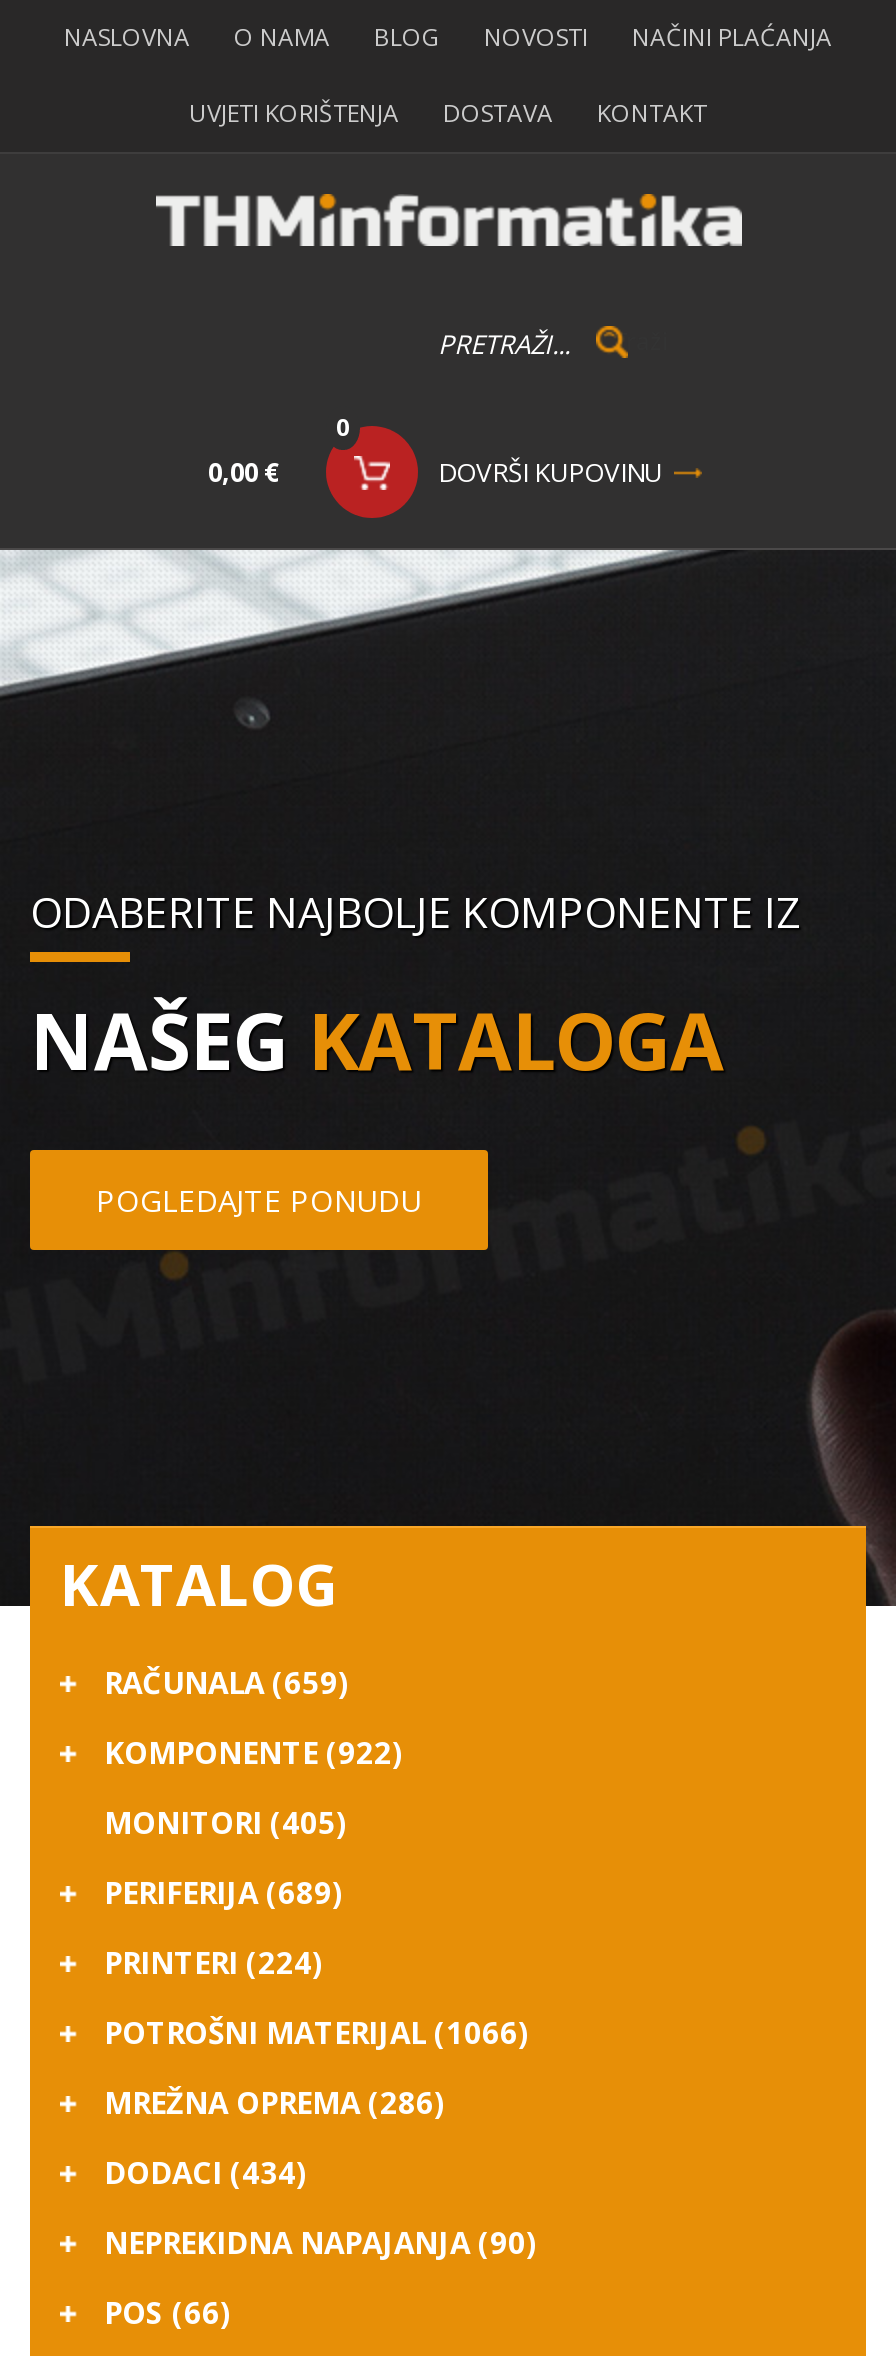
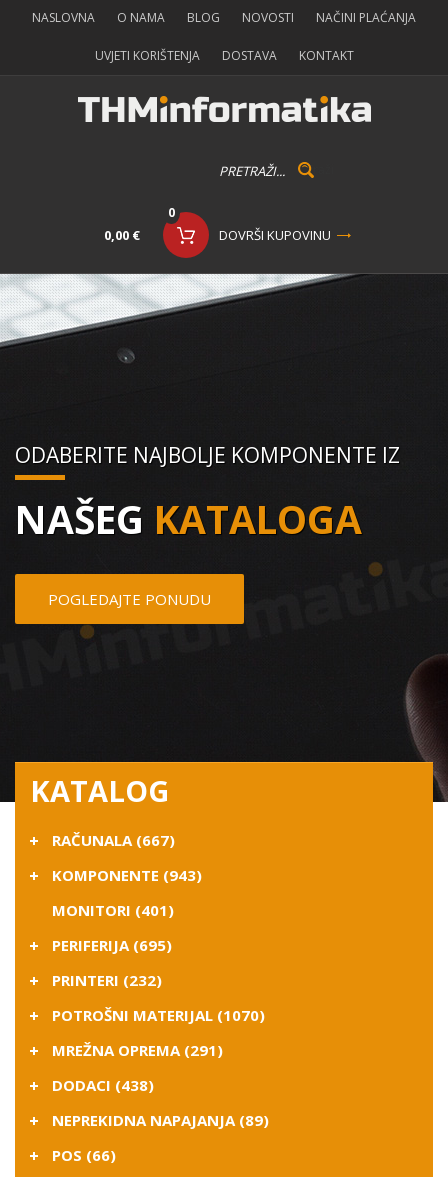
- RAČUNALA (659)
+ RAČUNALA (667)

- KOMPONENTE (922)
+ KOMPONENTE (943)

- MONITORI (405)
+ MONITORI (401)

- PERIFERIJA (689)
+ PERIFERIJA (695)

- PRINTERI (224)
+ PRINTERI (232)

- POTROŠNI MATERIJAL (1066)
+ POTROŠNI MATERIJAL (1070)

- MREŽNA OPREMA (286)
+ MREŽNA OPREMA (291)

- DODACI (434)
+ DODACI (438)

- NEPREKIDNA NAPAJANJA (90)
+ NEPREKIDNA NAPAJANJA (89)
